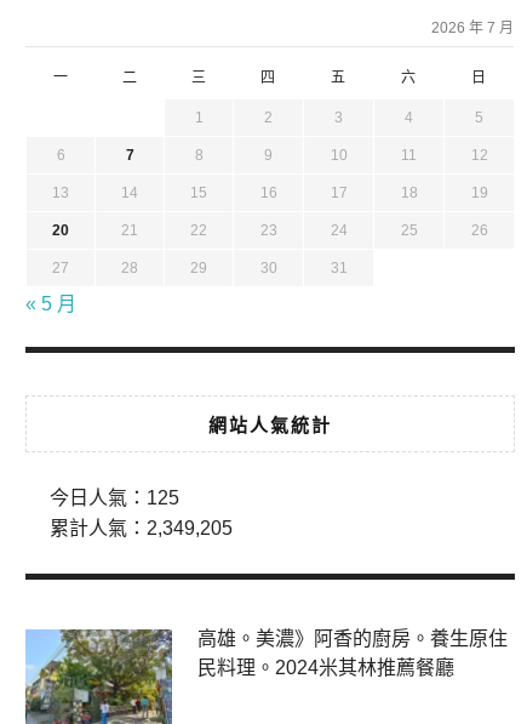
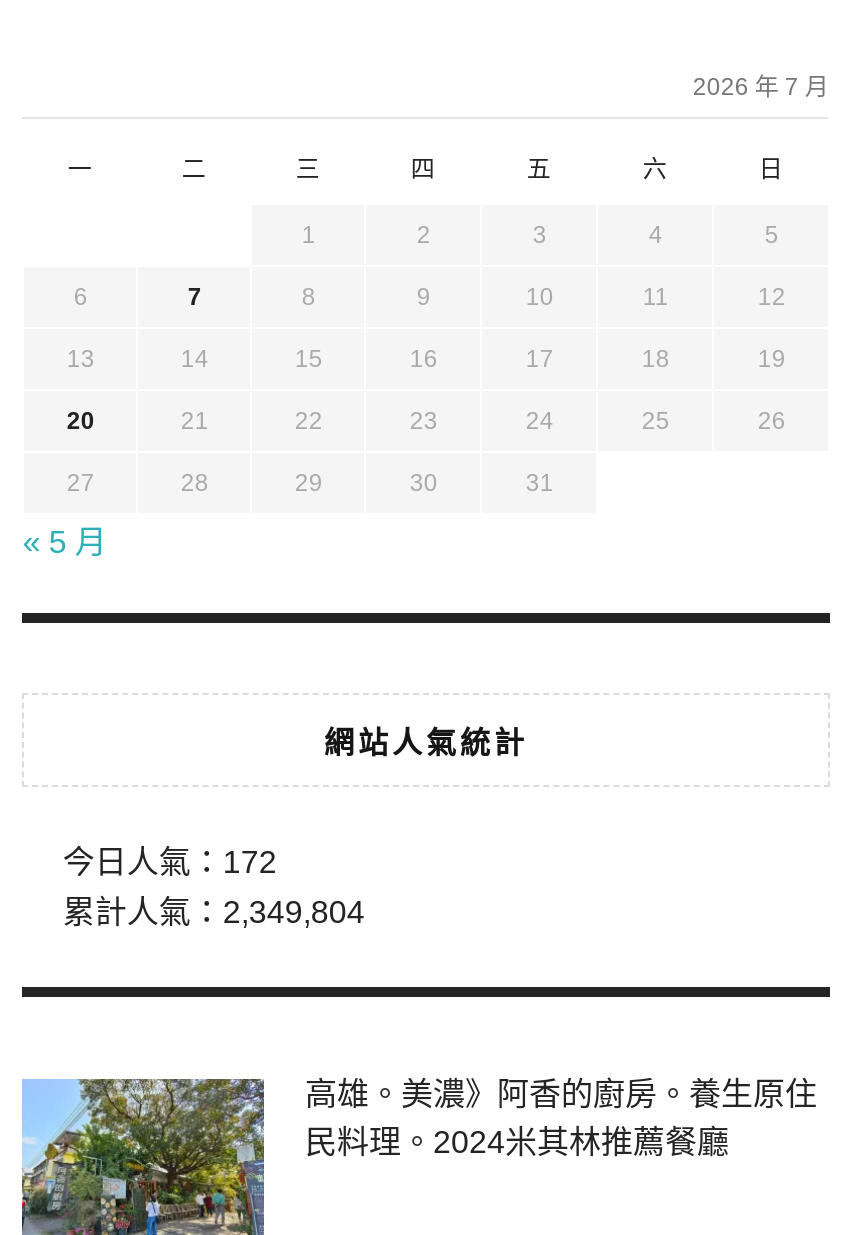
- 今日人氣：125
+ 今日人氣：172

- 累計人氣：2,349,205
+ 累計人氣：2,349,804
